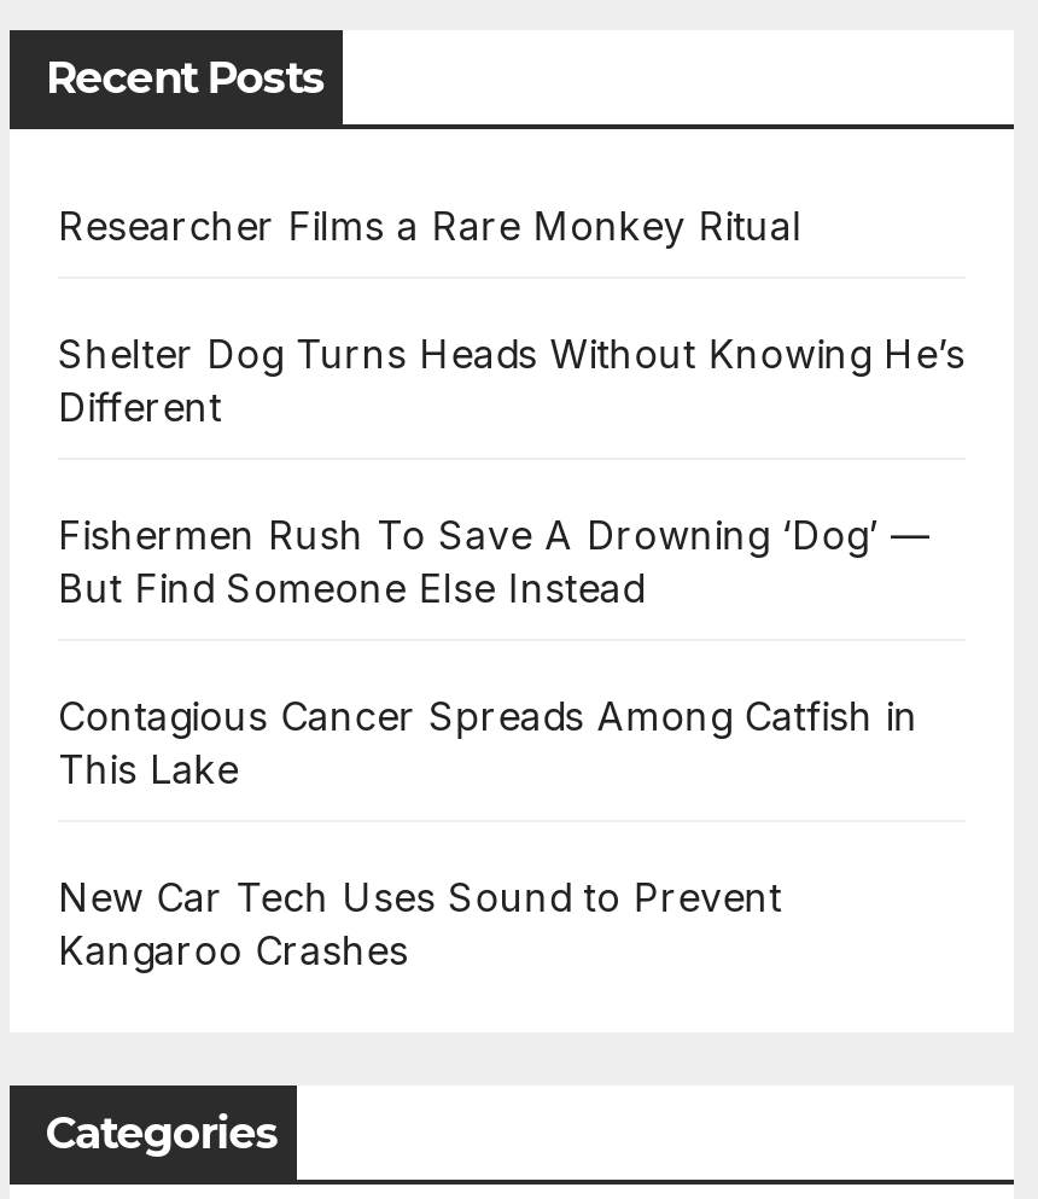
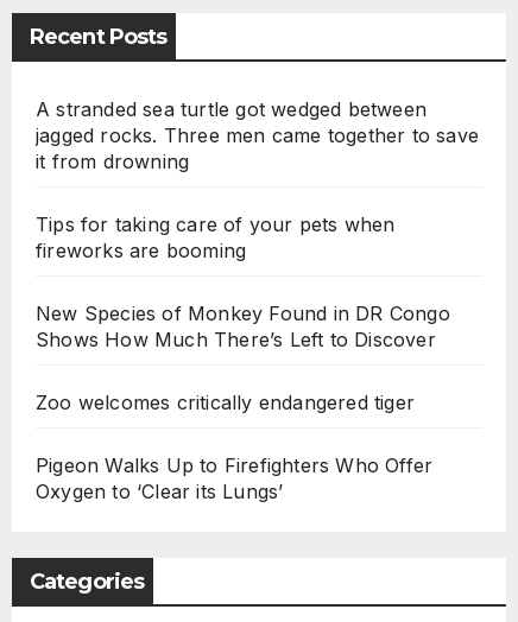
- Researcher Films a Rare Monkey Ritual
+ A stranded sea turtle got wedged between
+ jagged rocks. Three men came together to save
+ it from drowning

- Shelter Dog Turns Heads Without Knowing He’s
- Different
+ Tips for taking care of your pets when
+ fireworks are booming

- Fishermen Rush To Save A Drowning ‘Dog’ —
- But Find Someone Else Instead
+ New Species of Monkey Found in DR Congo
+ Shows How Much There’s Left to Discover

- Contagious Cancer Spreads Among Catfish in
- This Lake
+ Zoo welcomes critically endangered tiger

- New Car Tech Uses Sound to Prevent
- Kangaroo Crashes
+ Pigeon Walks Up to Firefighters Who Offer
+ Oxygen to ‘Clear its Lungs’
